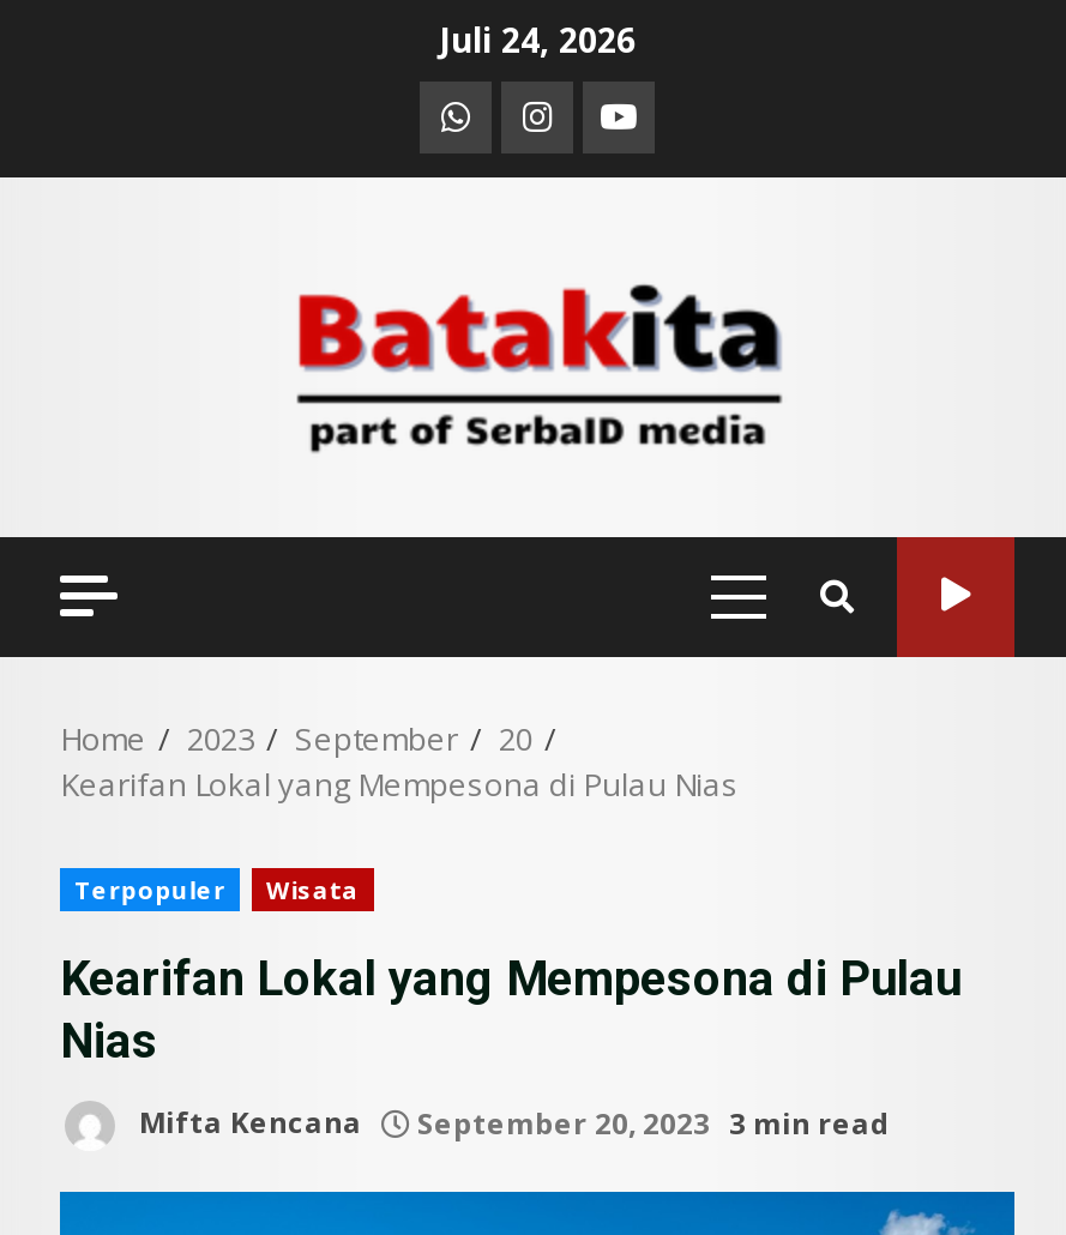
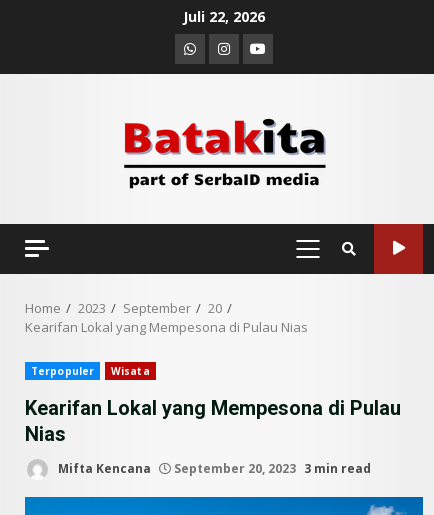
- Juli 24, 2026
+ Juli 22, 2026
